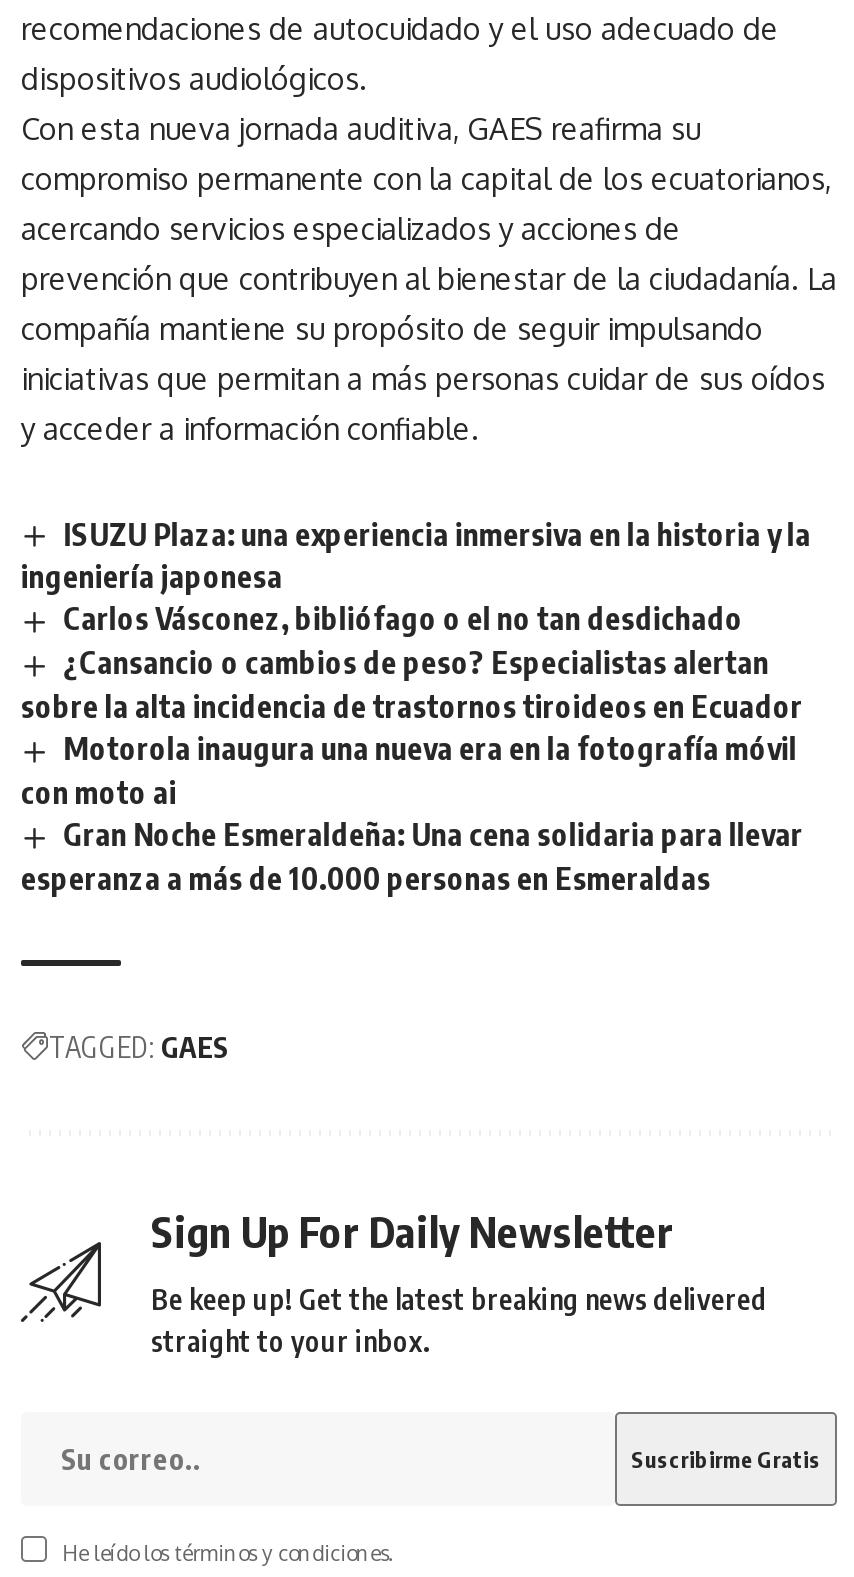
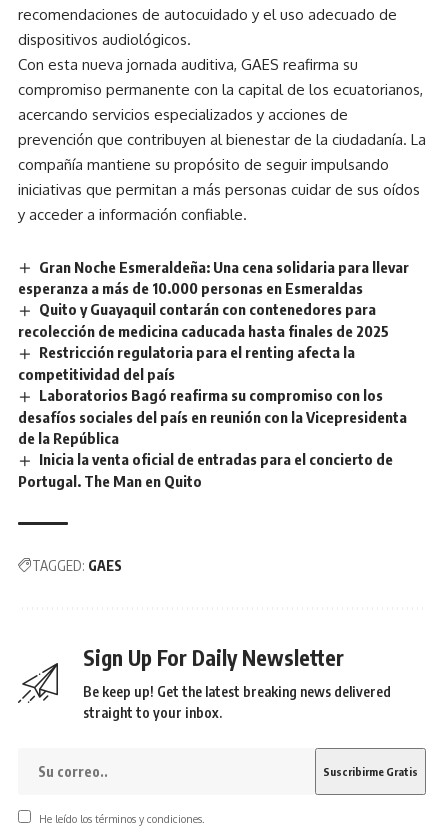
- ISUZU Plaza: una experiencia inmersiva en la historia y la
- ingeniería japonesa
- Carlos Vásconez, bibliófago o el no tan desdichado
- ¿Cansancio o cambios de peso? Especialistas alertan
- sobre la alta incidencia de trastornos tiroideos en Ecuador
- Motorola inaugura una nueva era en la fotografía móvil
- con moto ai

moved up: Gran Noche Esmeraldeña: Una cena solidaria para llevar | esperanza a más de 10.000 personas en Esmeraldas

+ Quito y Guayaquil contarán con contenedores para
+ recolección de medicina caducada hasta finales de 2025
+ Restricción regulatoria para el renting afecta la
+ competitividad del país
+ Laboratorios Bagó reafirma su compromiso con los
+ desafíos sociales del país en reunión con la Vicepresidenta
+ de la República
+ Inicia la venta oficial de entradas para el concierto de
+ Portugal. The Man en Quito
